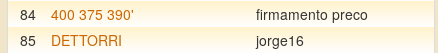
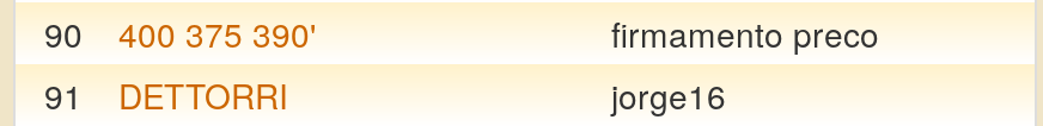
- 84 400 375 390'
+ 90 400 375 390'

- 85 DETTORRI
+ 91 DETTORRI
